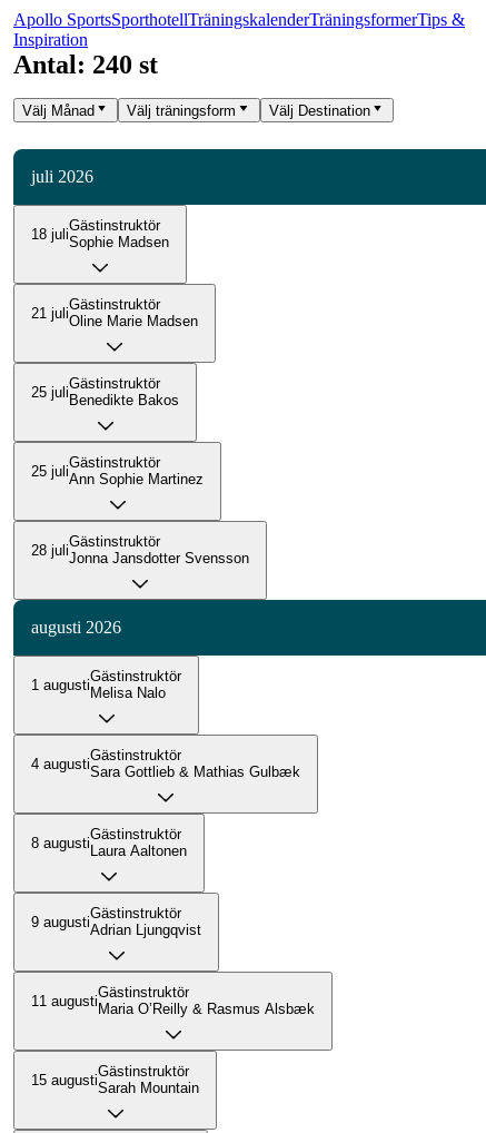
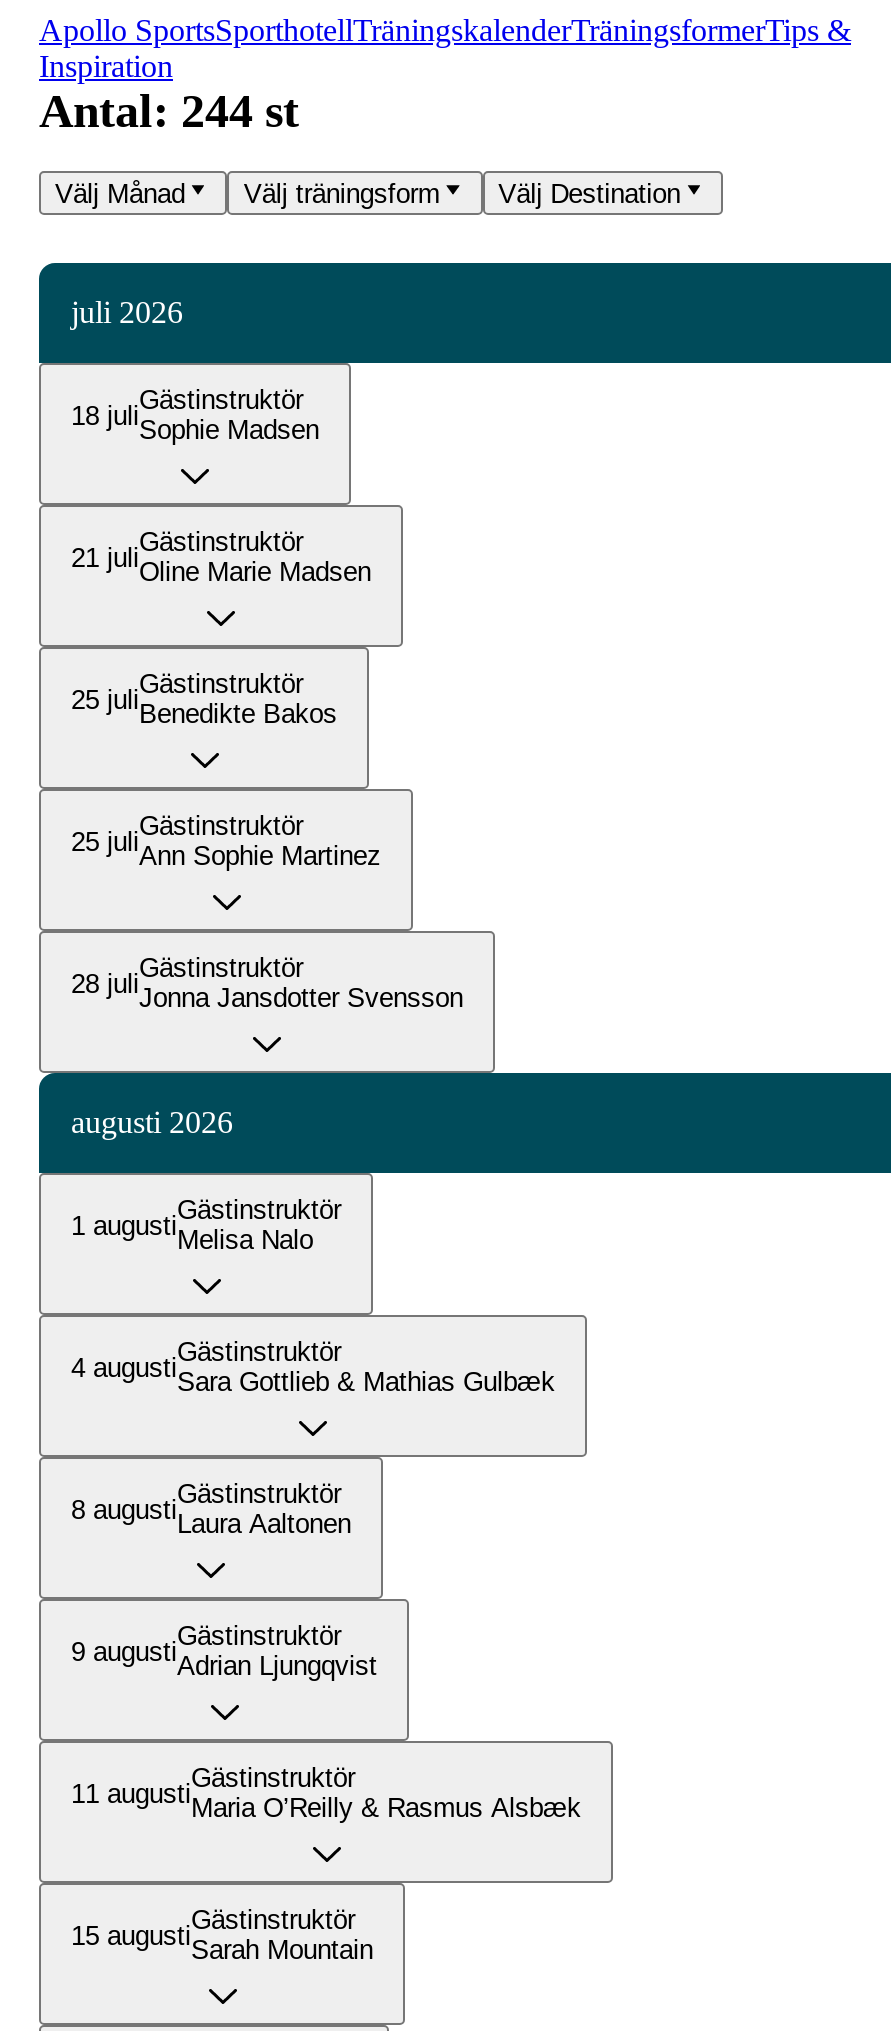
- Antal: 240 st
+ Antal: 244 st
